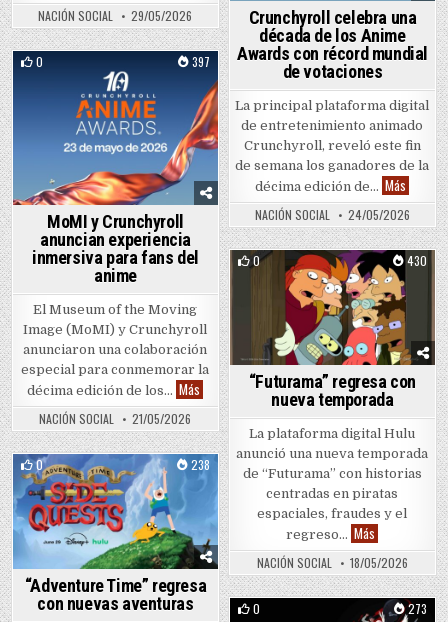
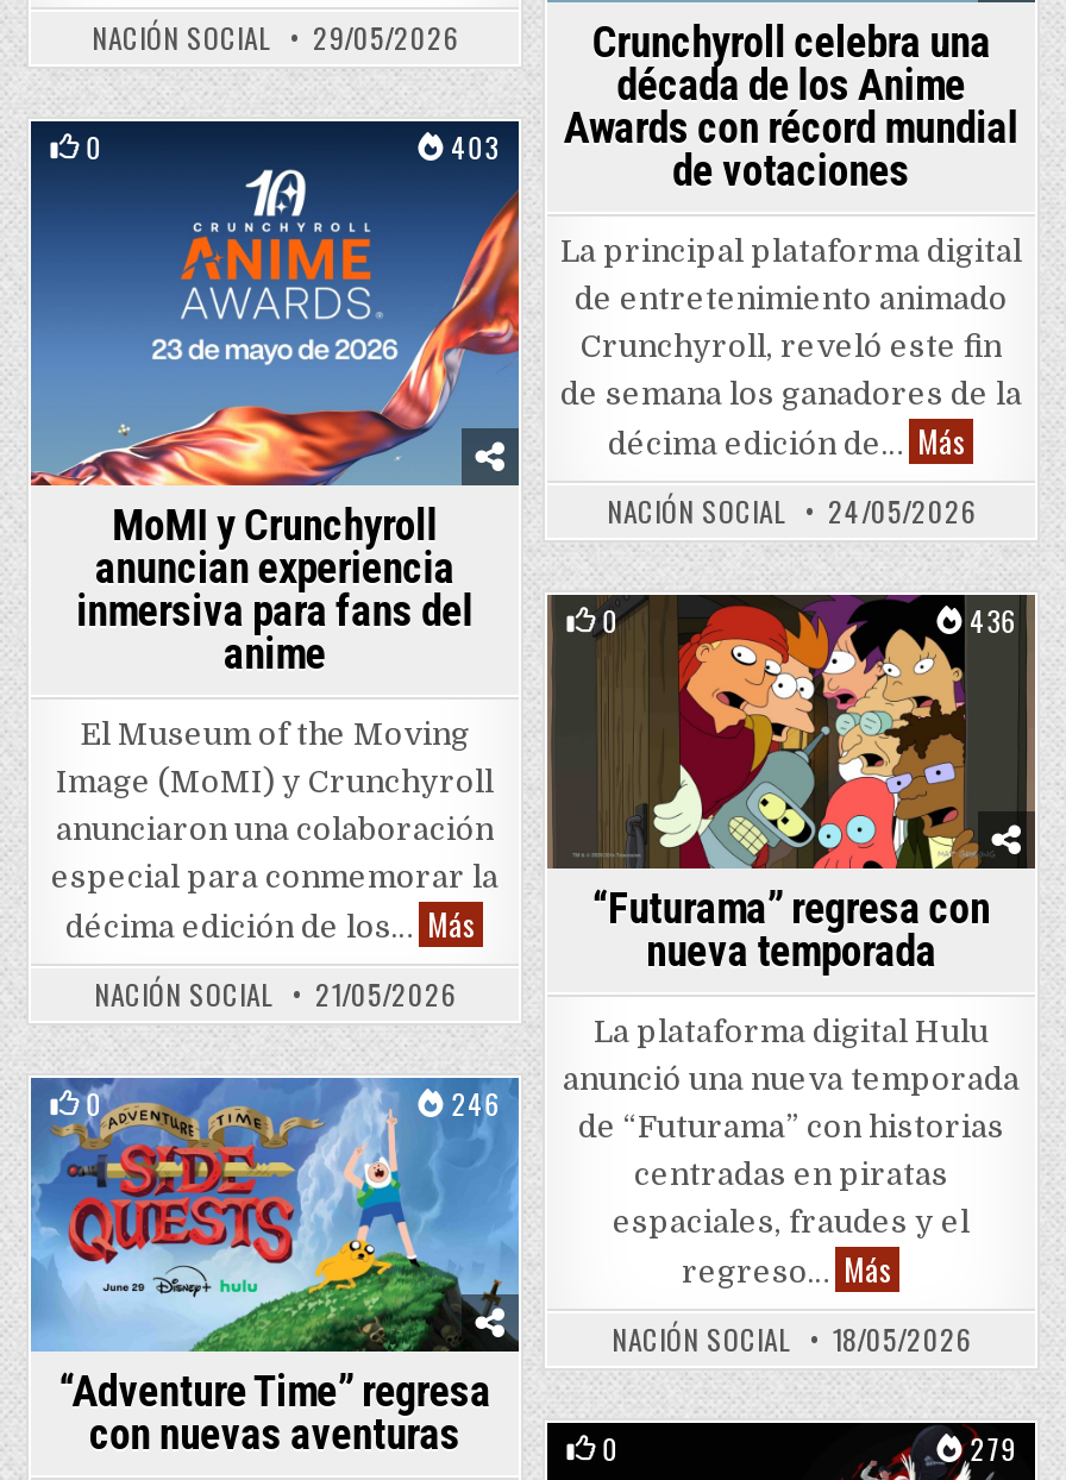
- 397 Awards con récord mundial
+ 403 Awards con récord mundial

- 430
+ 436

- 238
+ 246

- 273
+ 279
